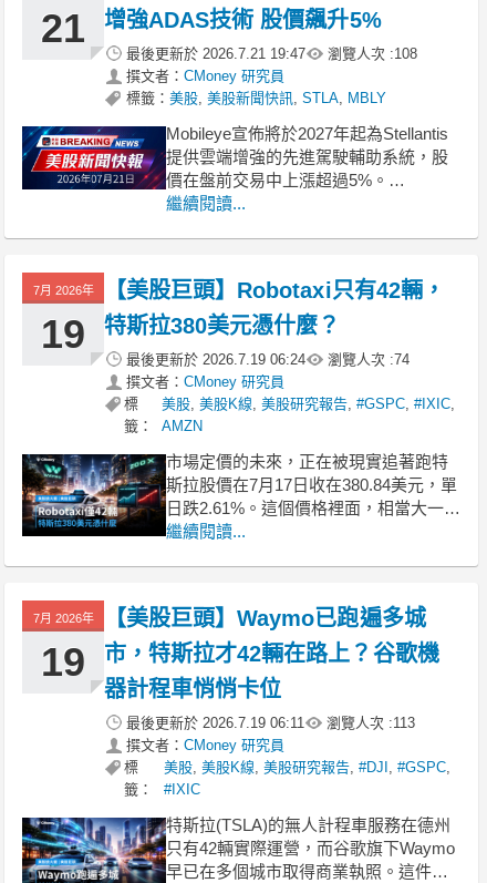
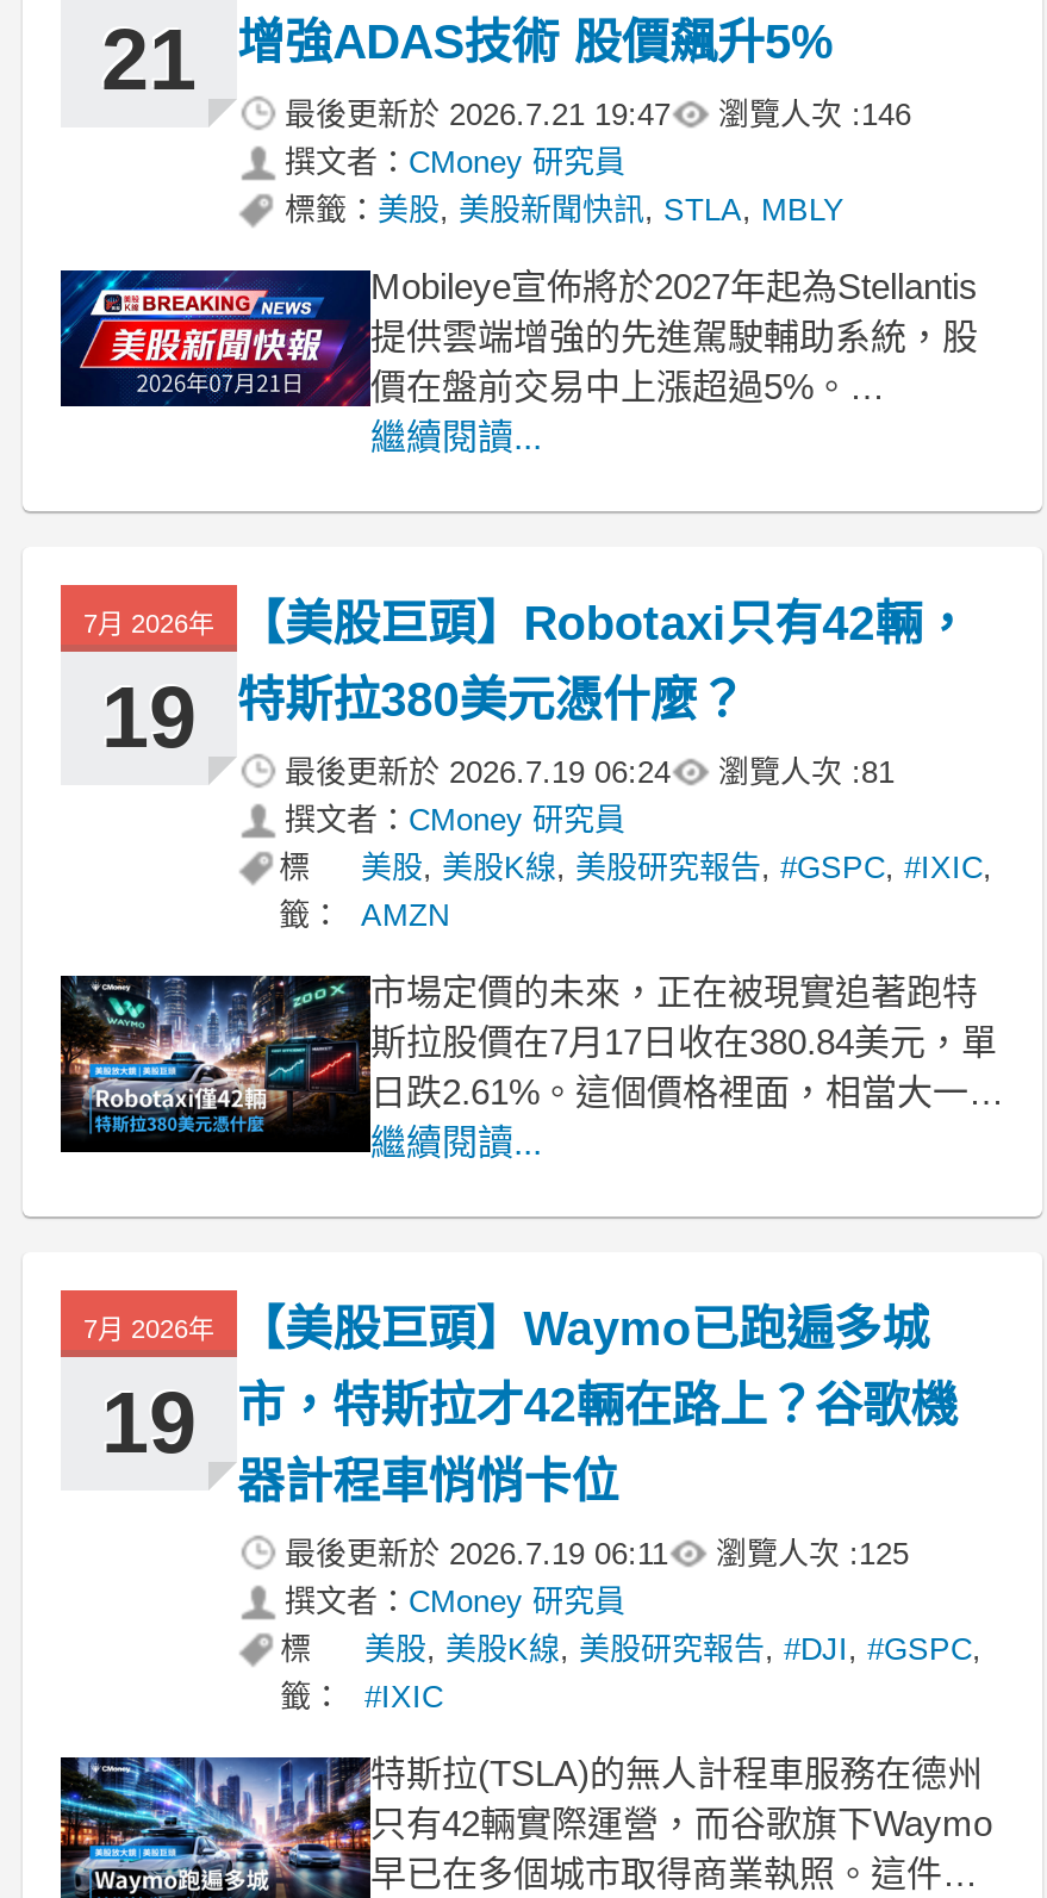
- 最後更新於2026.7.21 19:47 瀏覽人次 : 108
+ 最後更新於2026.7.21 19:47 瀏覽人次 : 146

- 最後更新於2026.7.19 06:24 瀏覽人次 : 74
+ 最後更新於2026.7.19 06:24 瀏覽人次 : 81

- 最後更新於2026.7.19 06:11 瀏覽人次 : 113
+ 最後更新於2026.7.19 06:11 瀏覽人次 : 125
